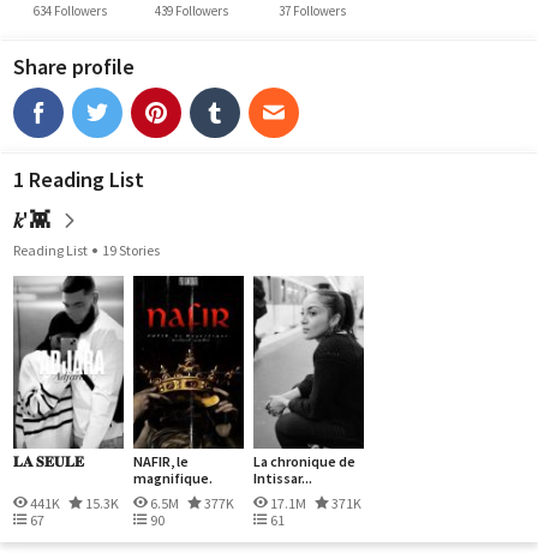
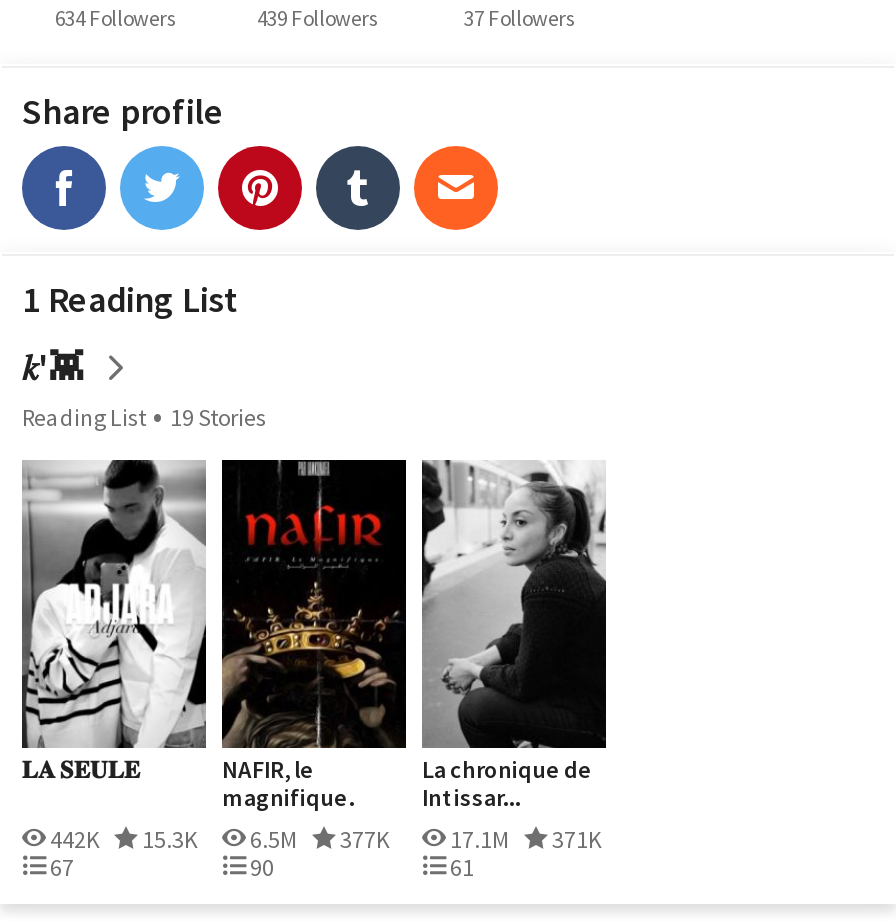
- 441K 15.3K 6.5M 377K 17.1M 371K
+ 442K 15.3K 6.5M 377K 17.1M 371K
